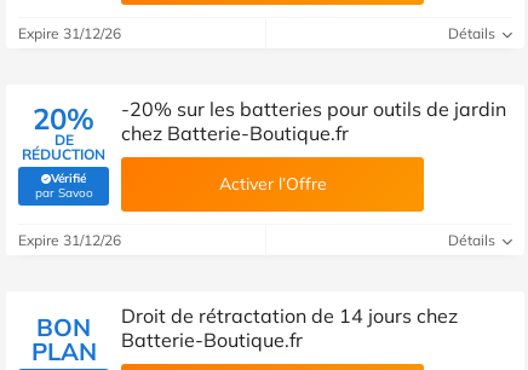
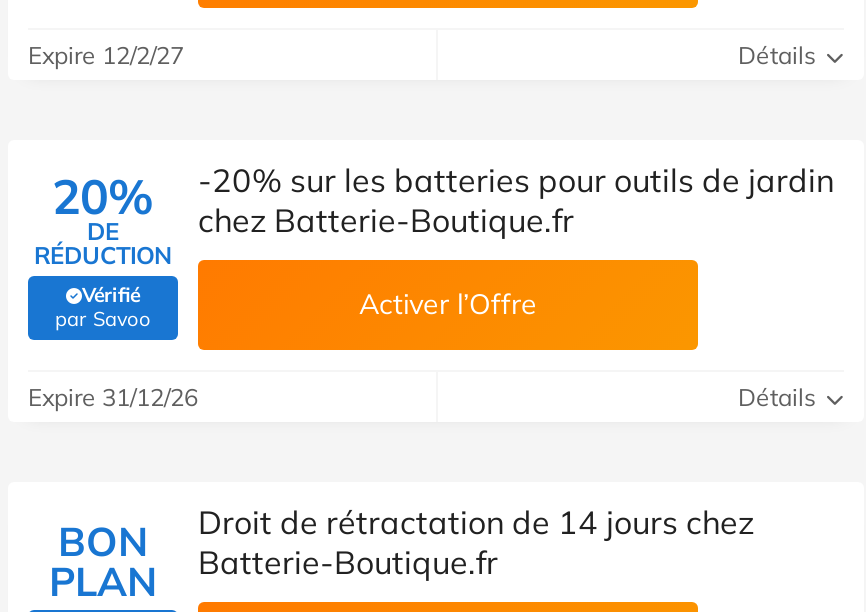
- Expire 31/12/26
+ Expire 12/2/27
